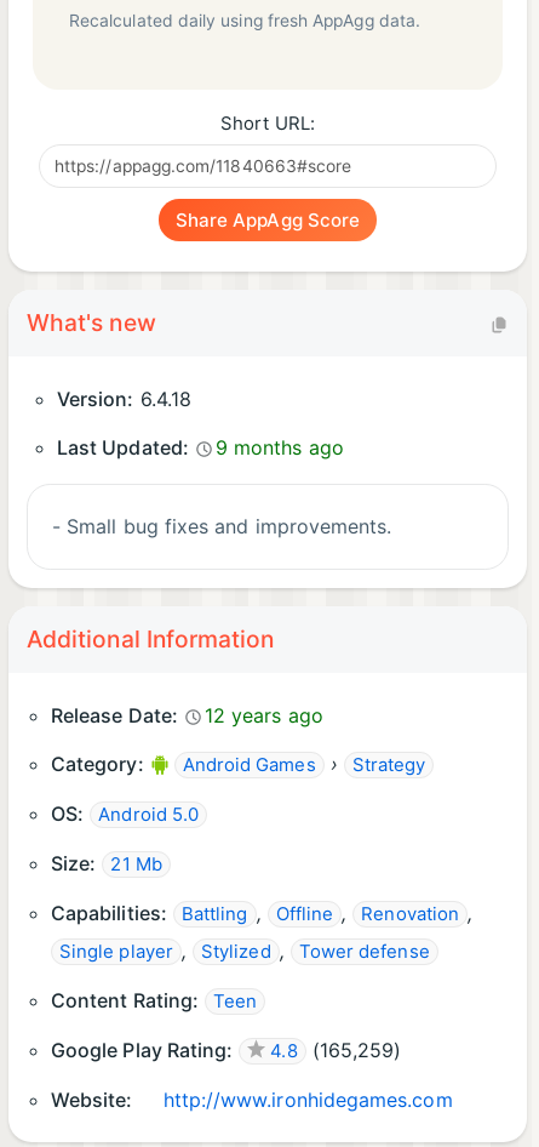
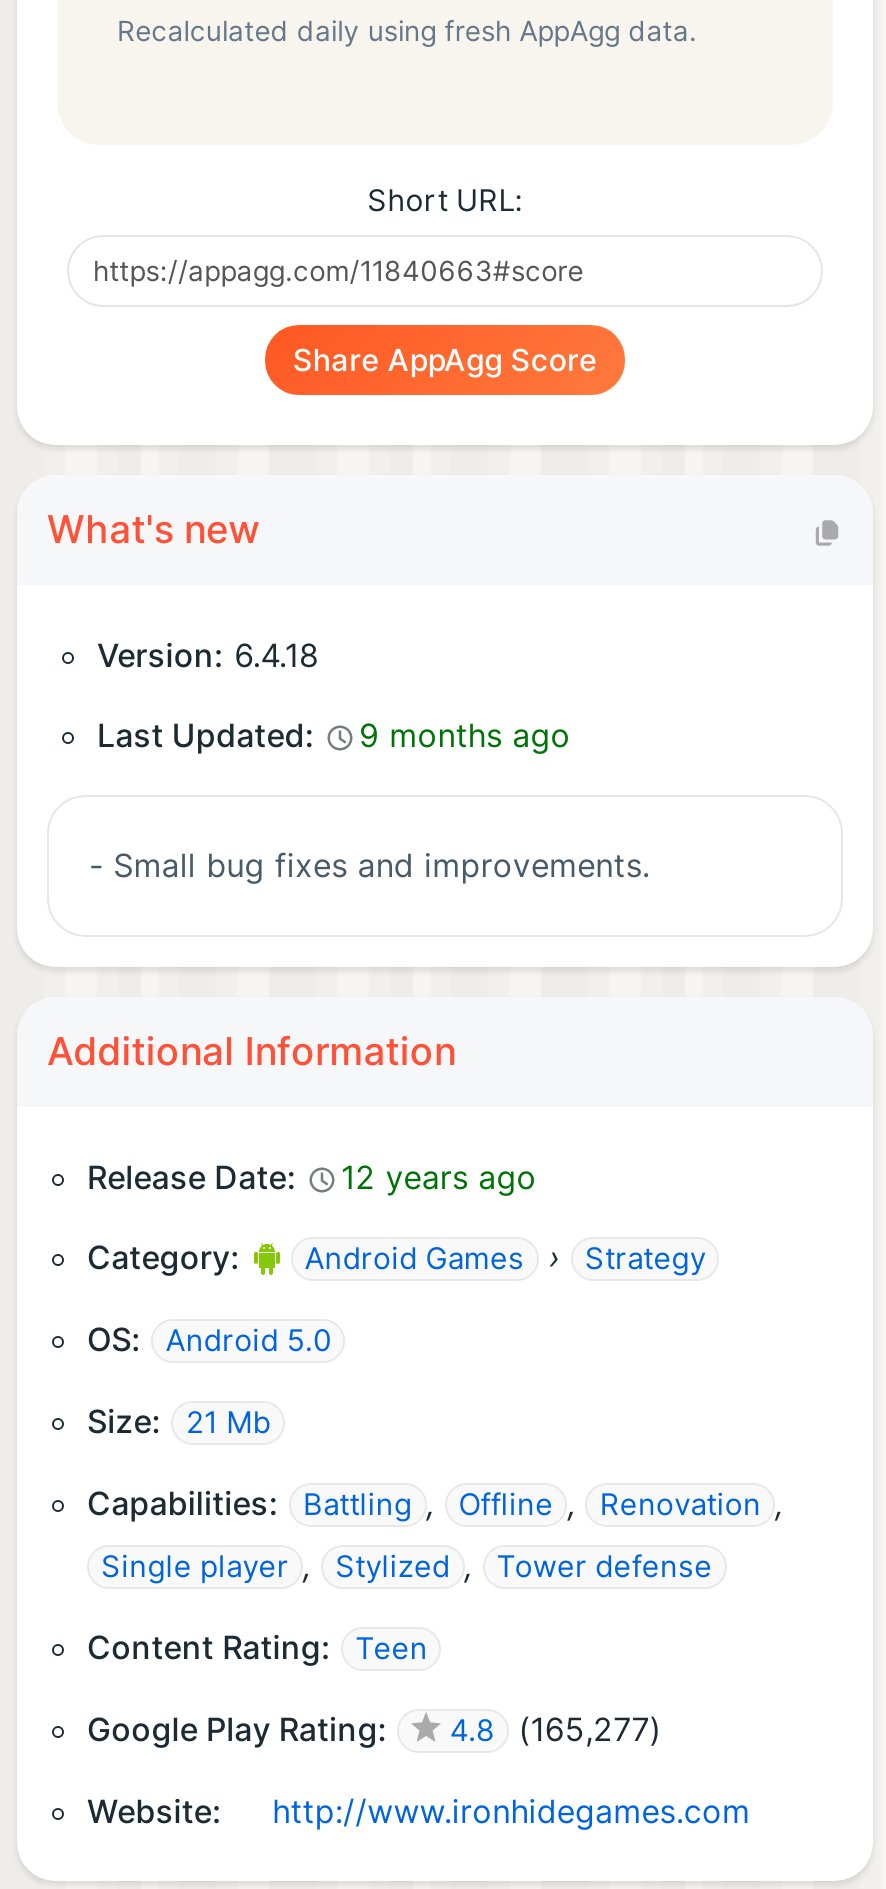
- Google Play Rating: 4.8 (165,259)
+ Google Play Rating: 4.8 (165,277)
